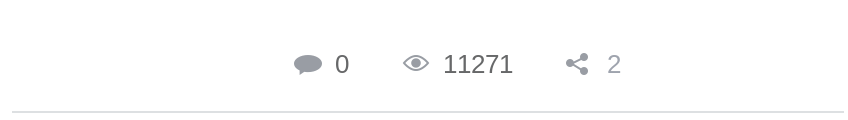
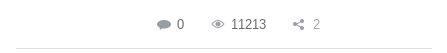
- 11271
+ 11213
